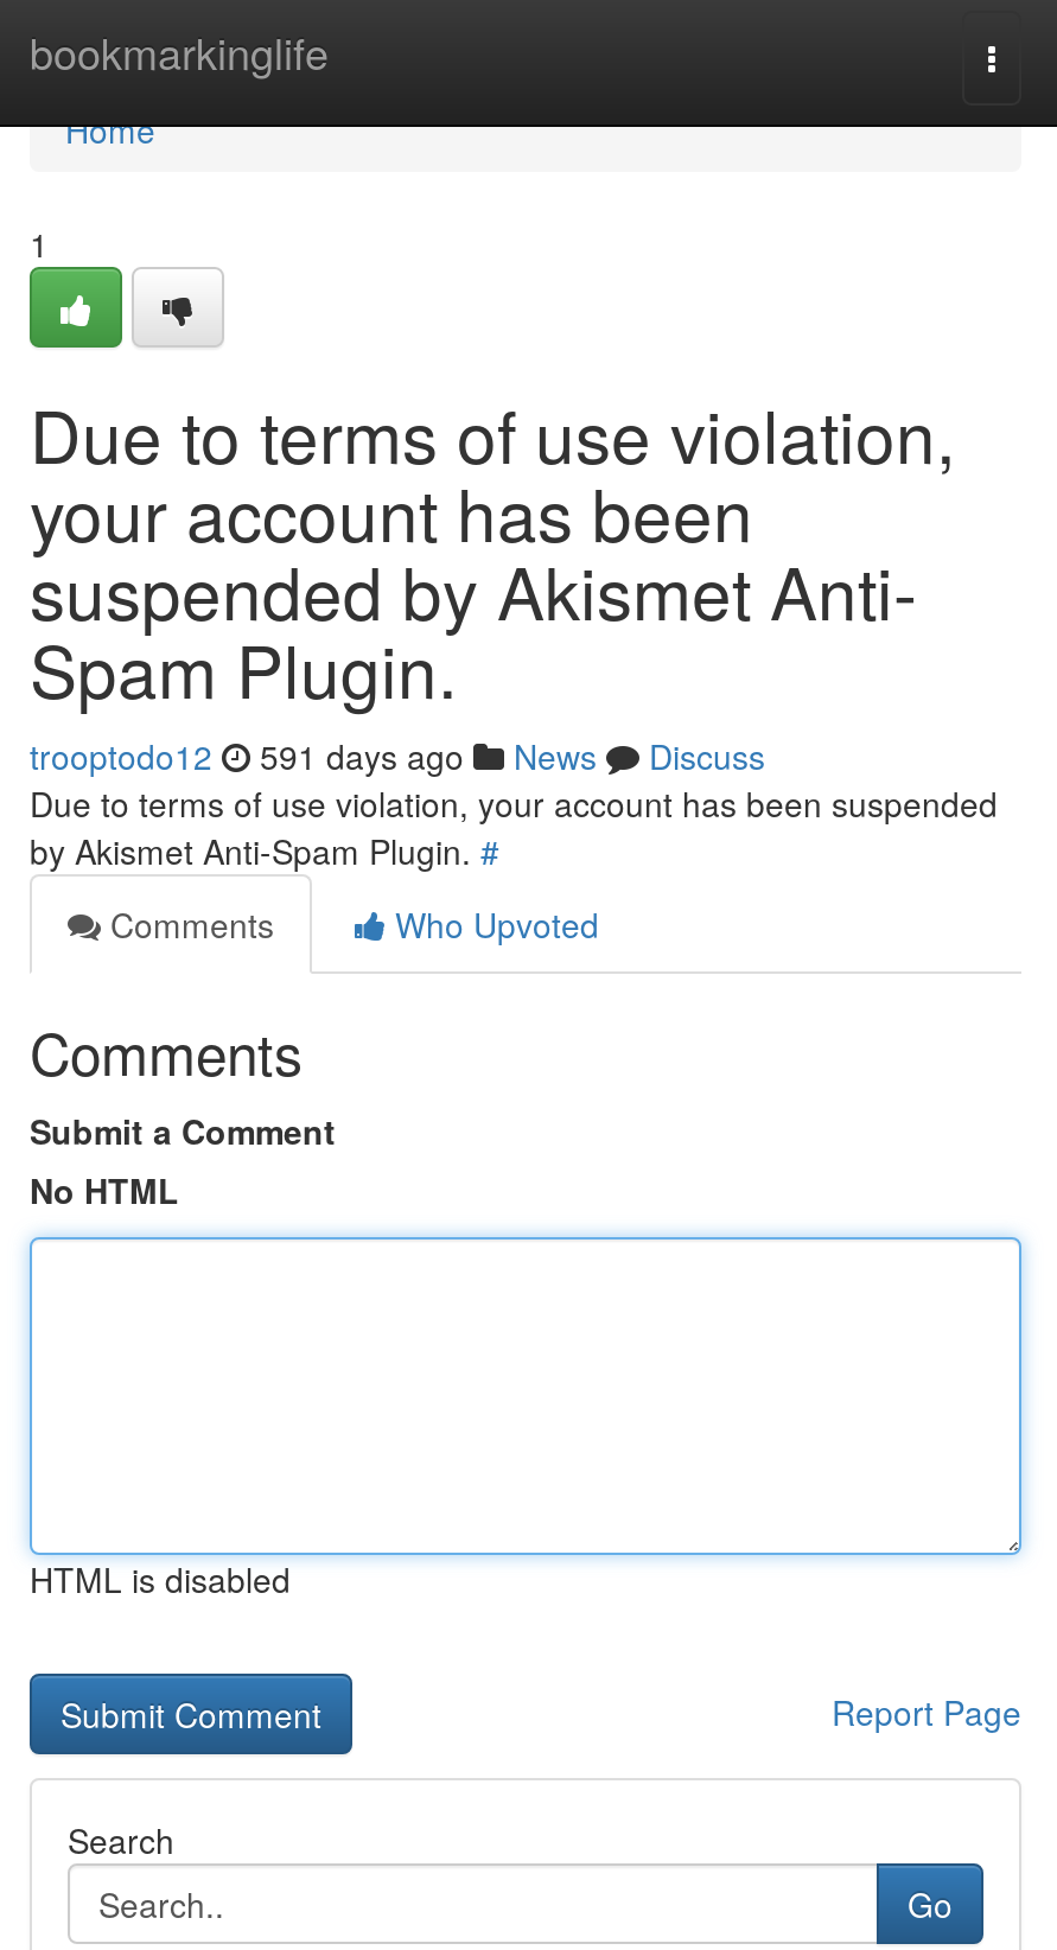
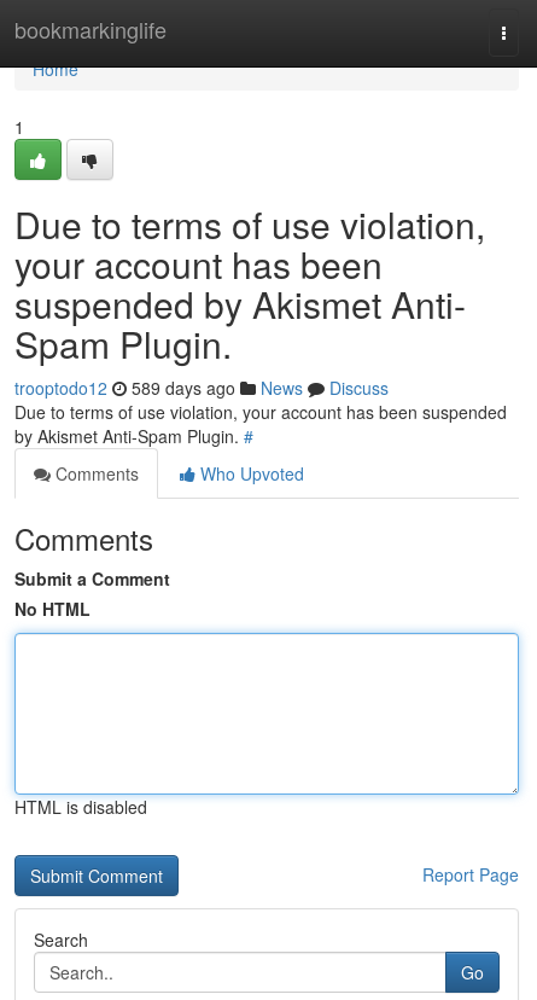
- trooptodo12 591 days ago News Discuss
+ trooptodo12 589 days ago News Discuss
